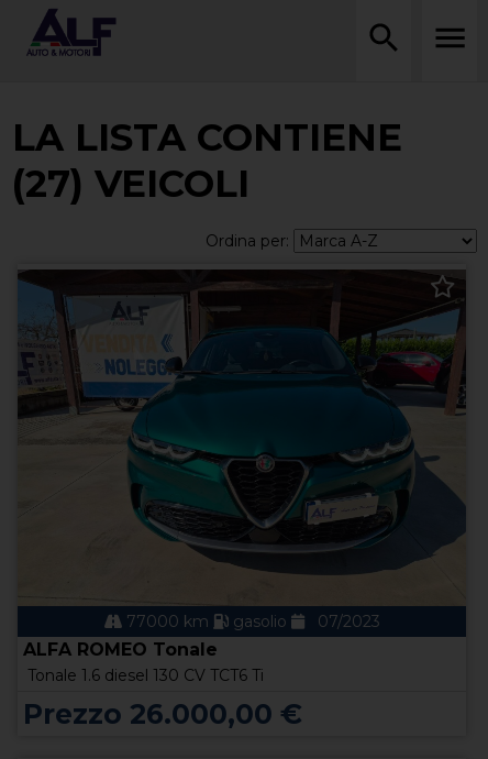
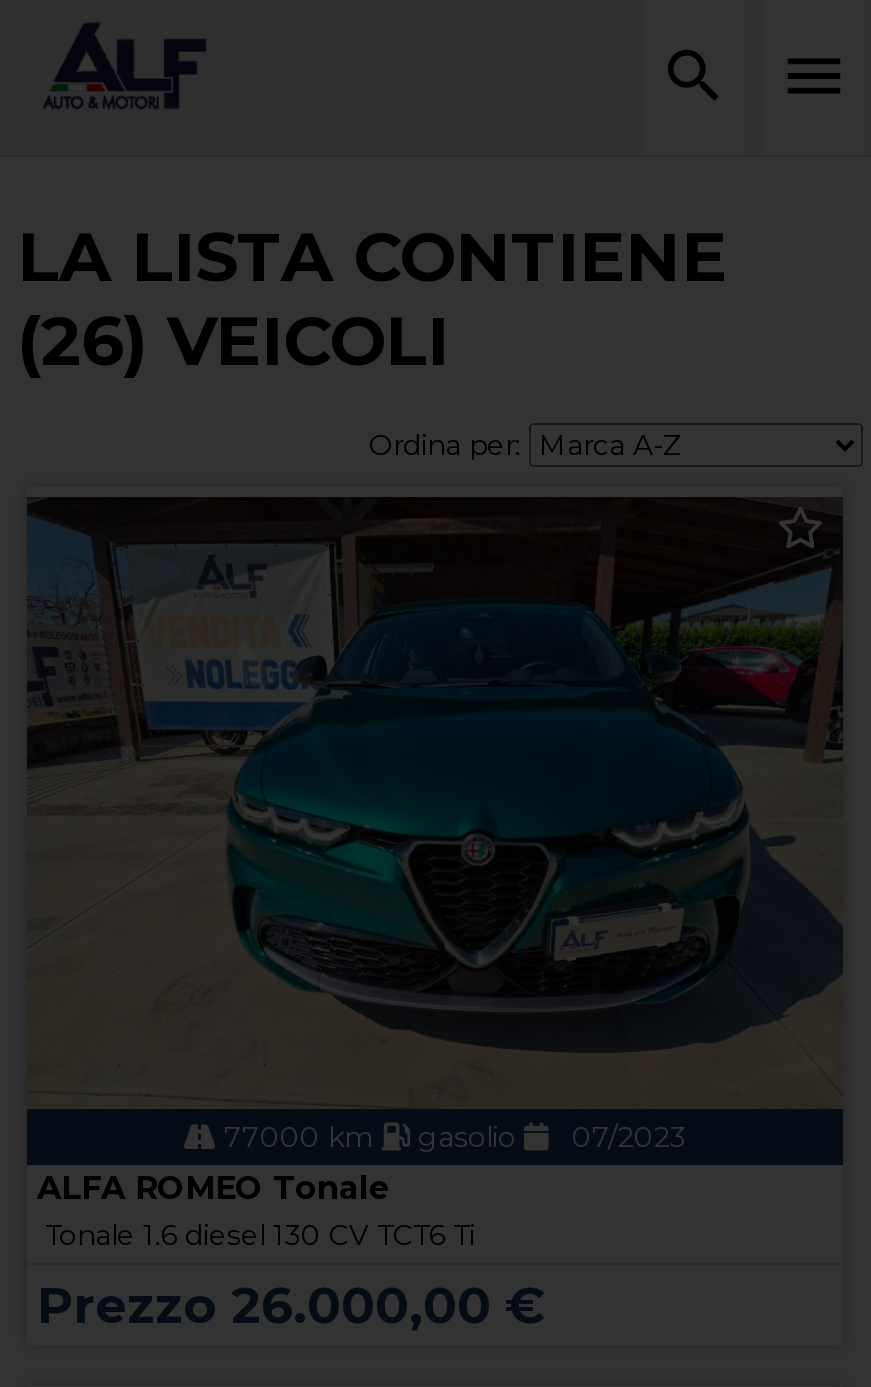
- (27) VEICOLI
+ (26) VEICOLI
